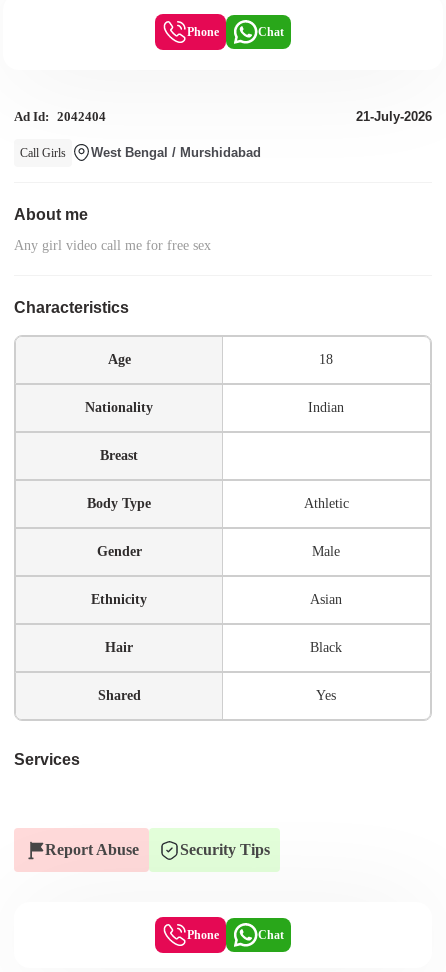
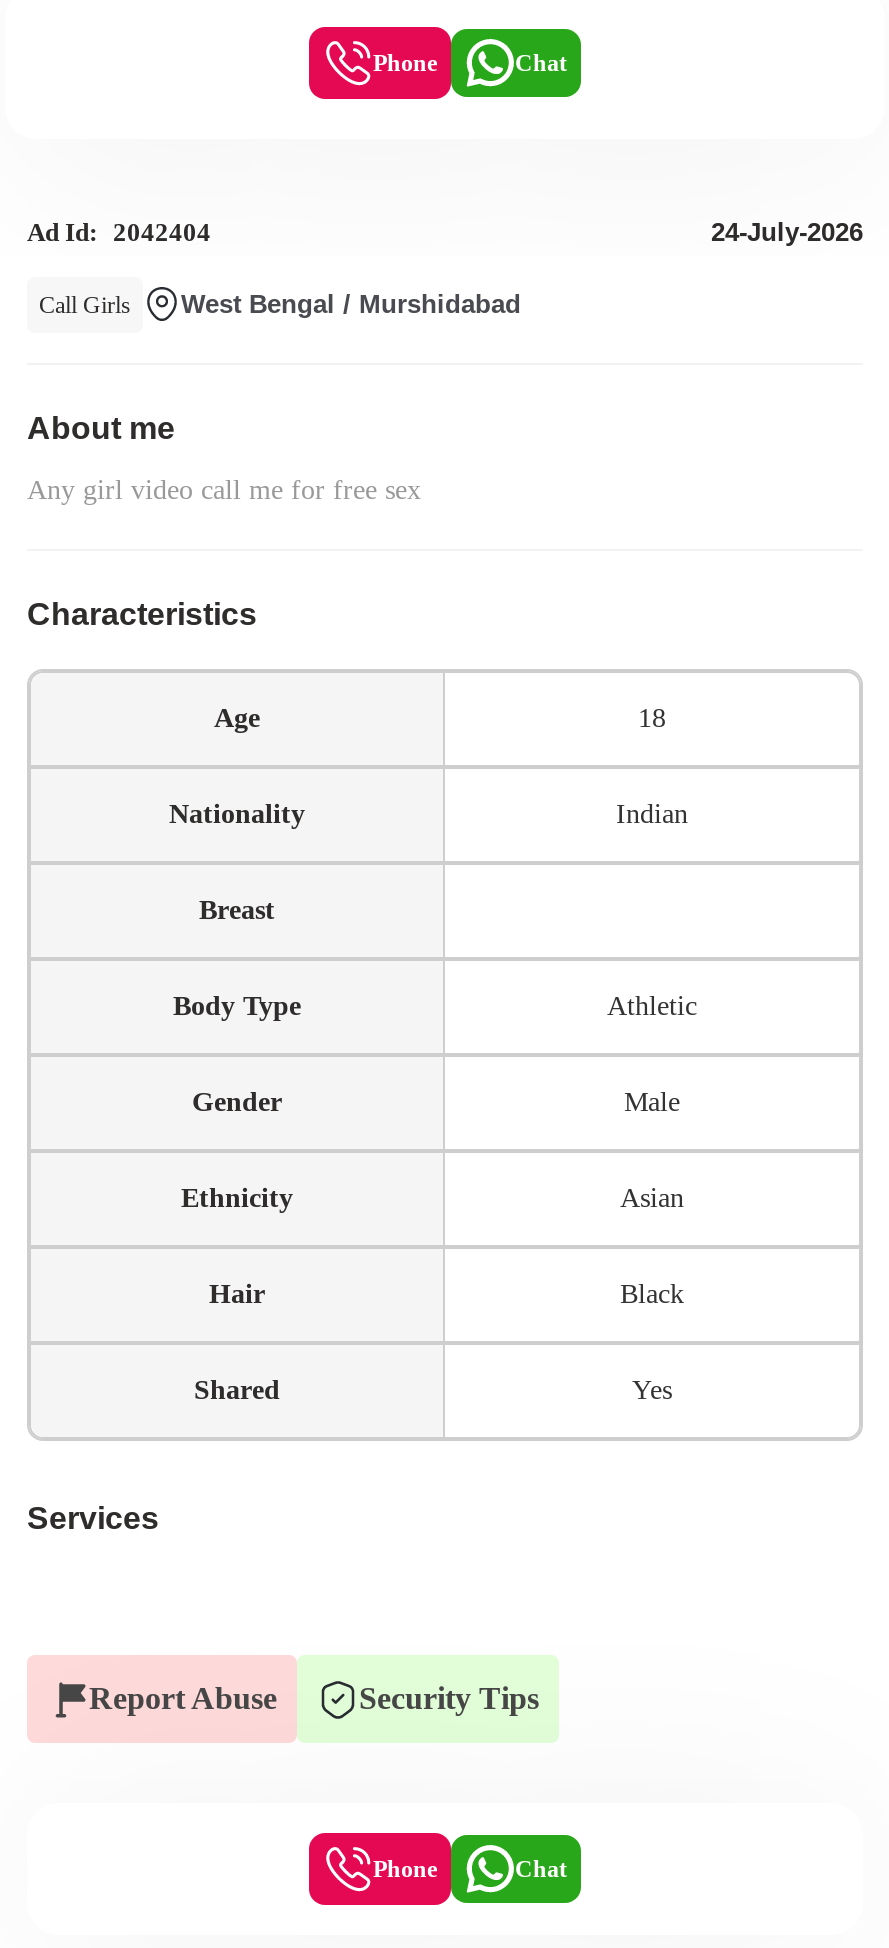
- 21-July-2026
+ 24-July-2026
